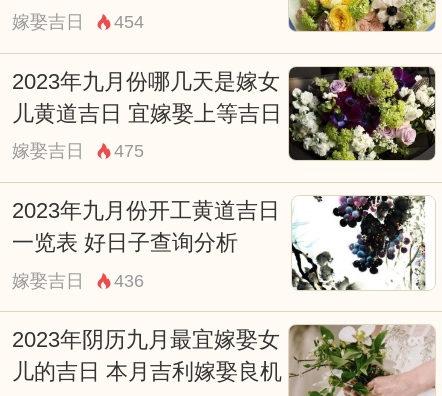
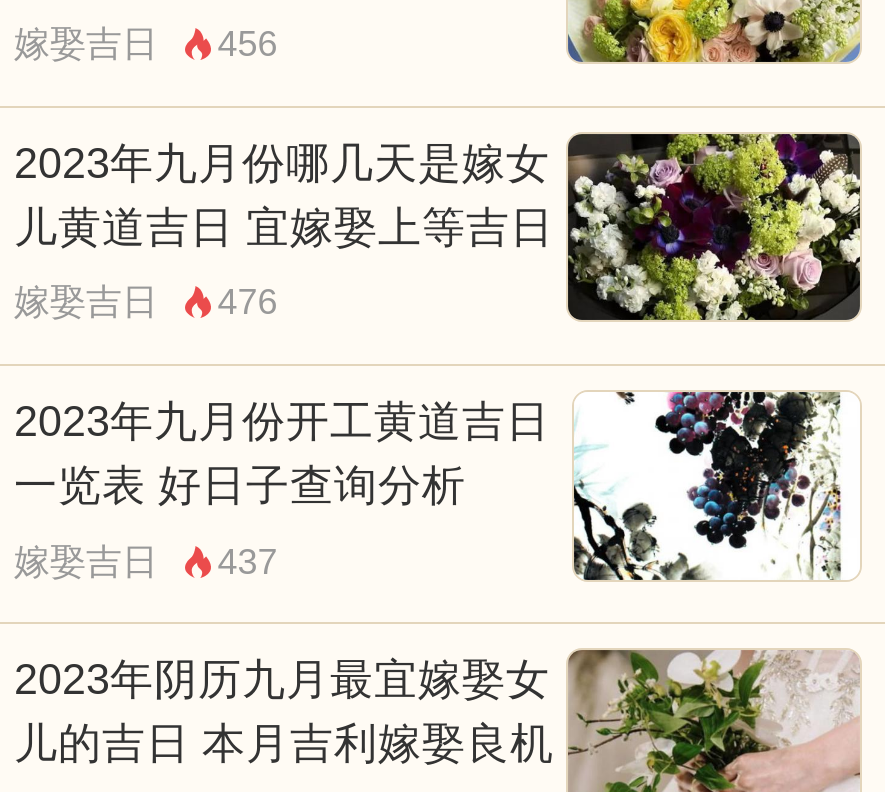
- 嫁娶吉日 454
+ 嫁娶吉日 456

- 嫁娶吉日 475
+ 嫁娶吉日 476

- 嫁娶吉日 436
+ 嫁娶吉日 437
